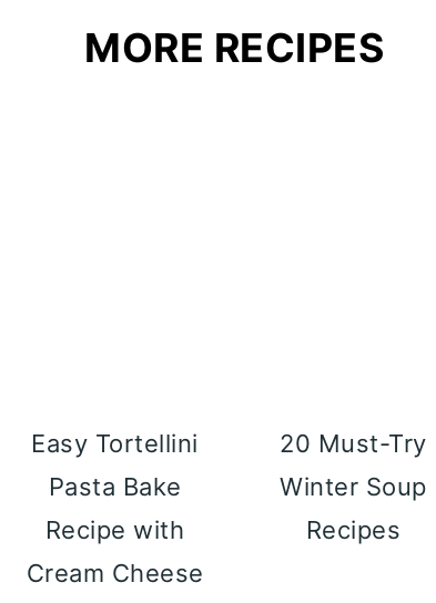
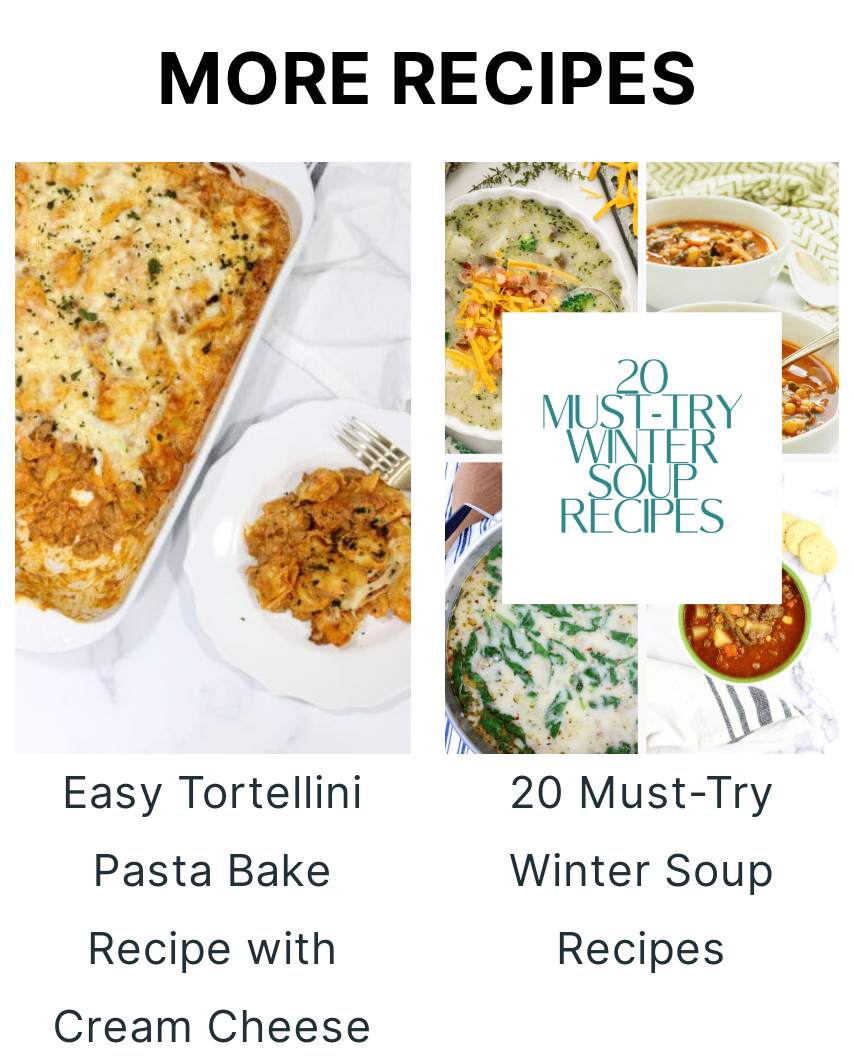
+ [image]

+ [image]
